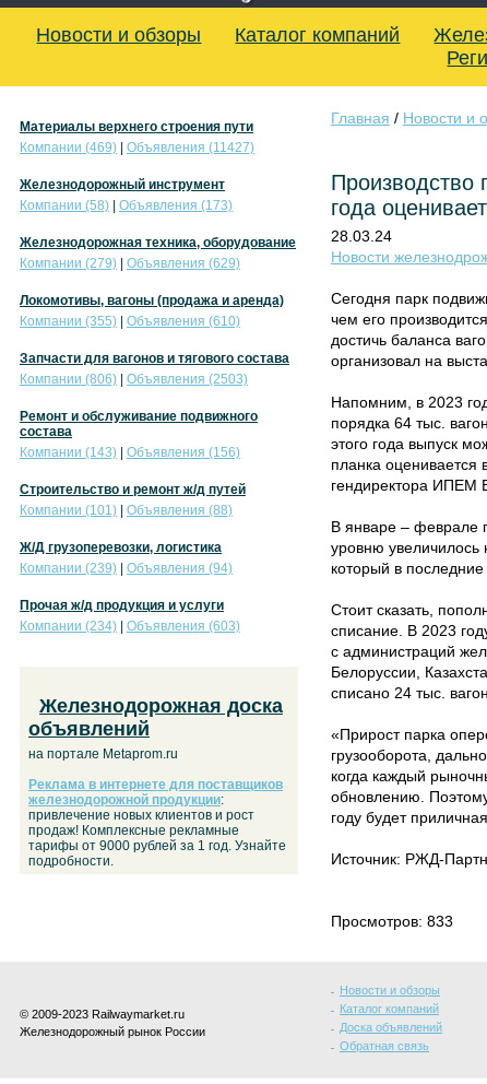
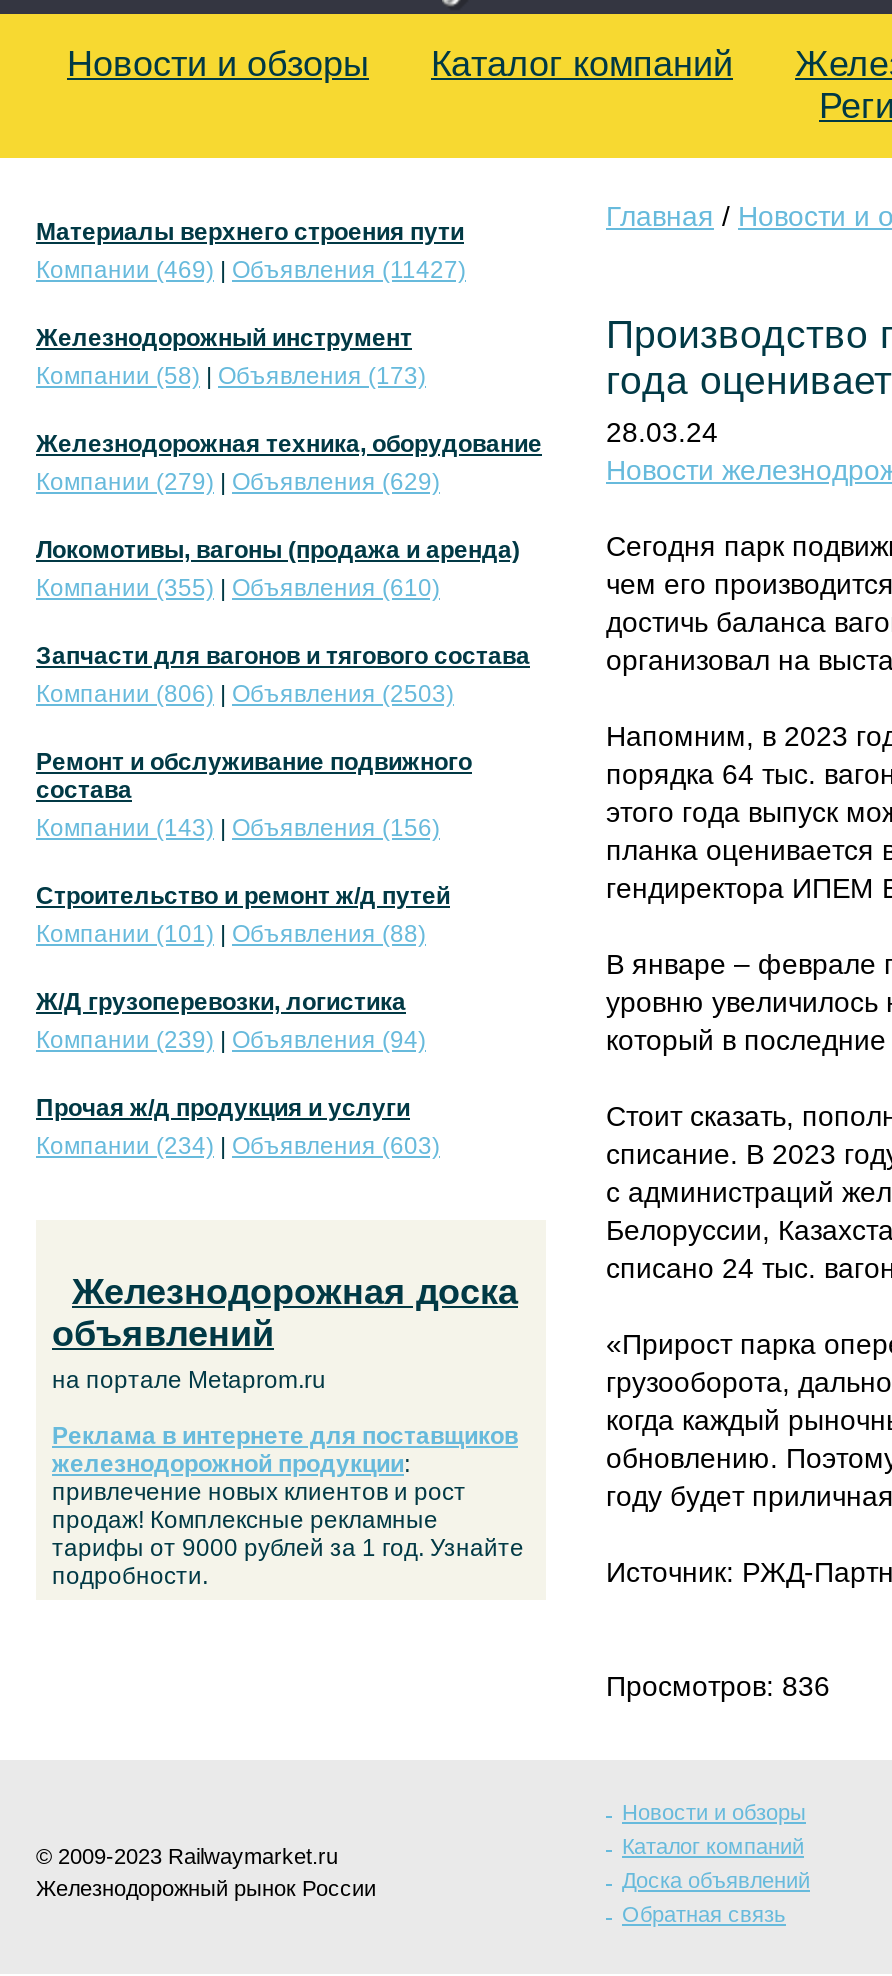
- Просмотров: 833
+ Просмотров: 836
